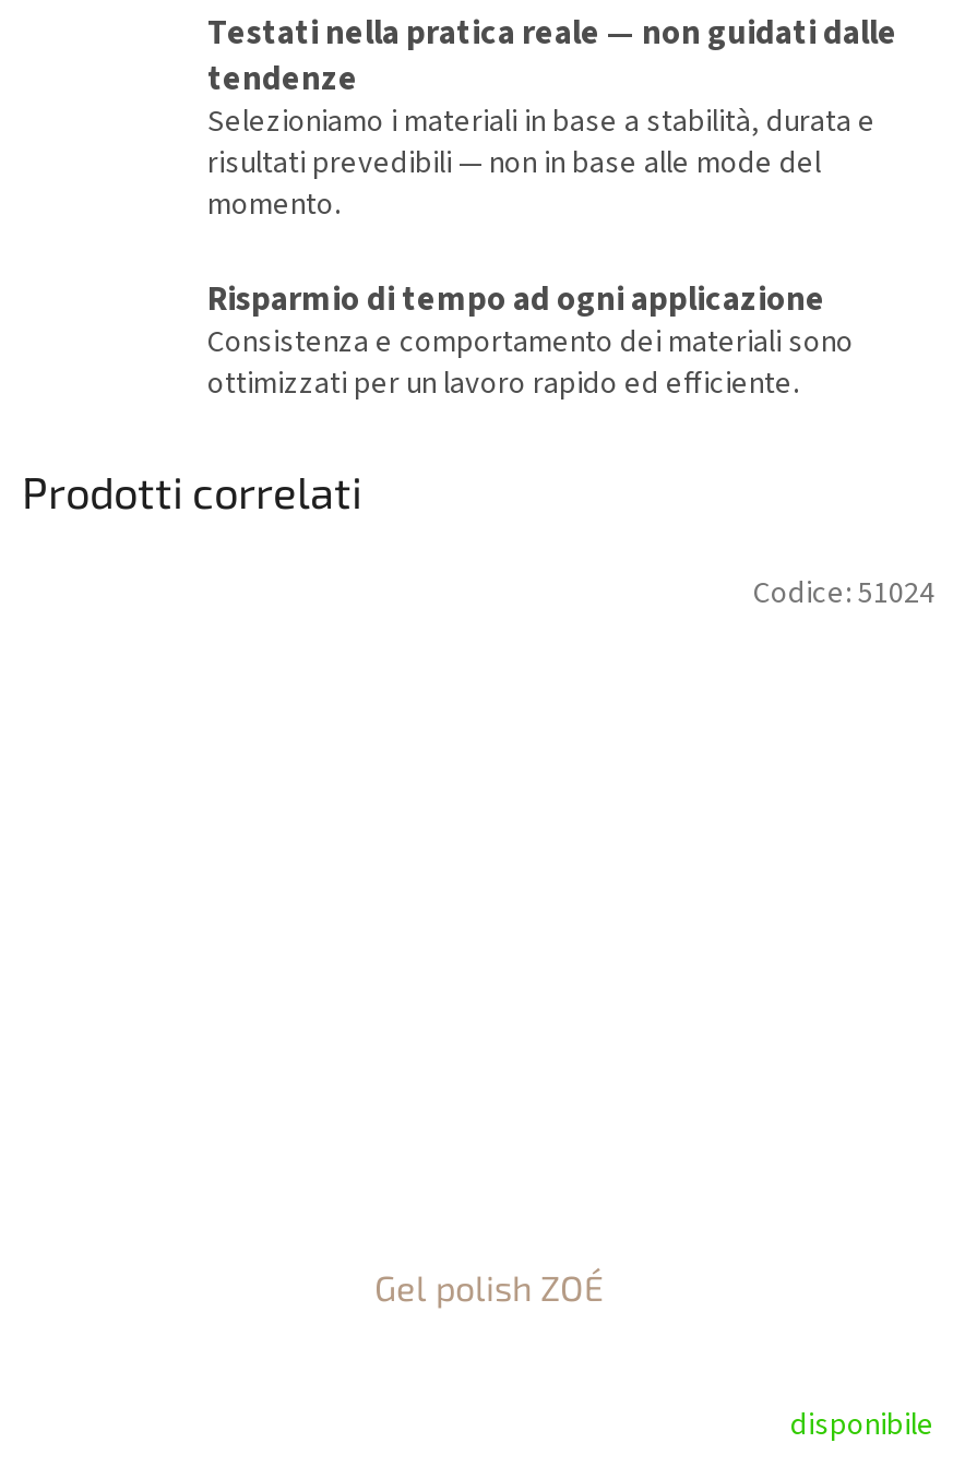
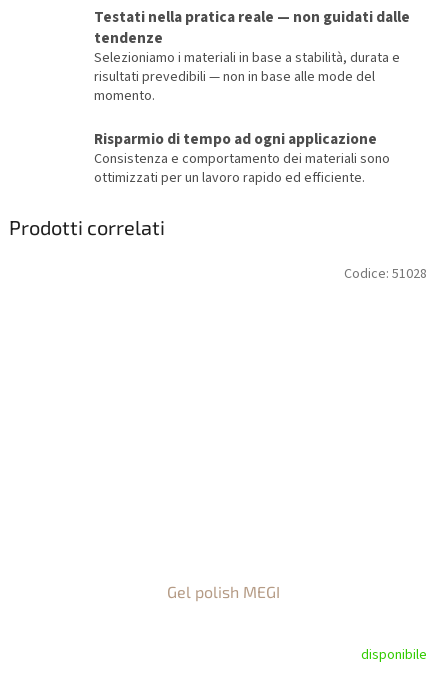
- Codice: 51024
+ Codice: 51028

- Gel polish ZOÉ
+ Gel polish MEGI
